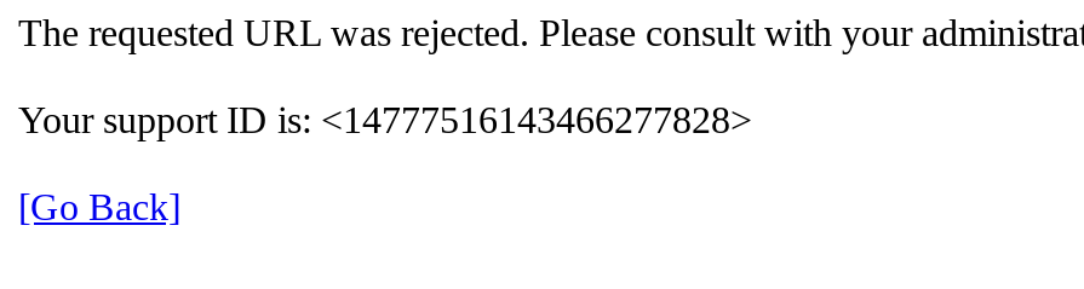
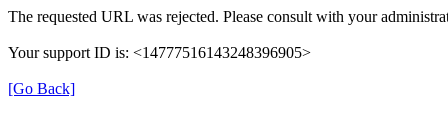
- Your support ID is: <14777516143466277828>
+ Your support ID is: <14777516143248396905>
